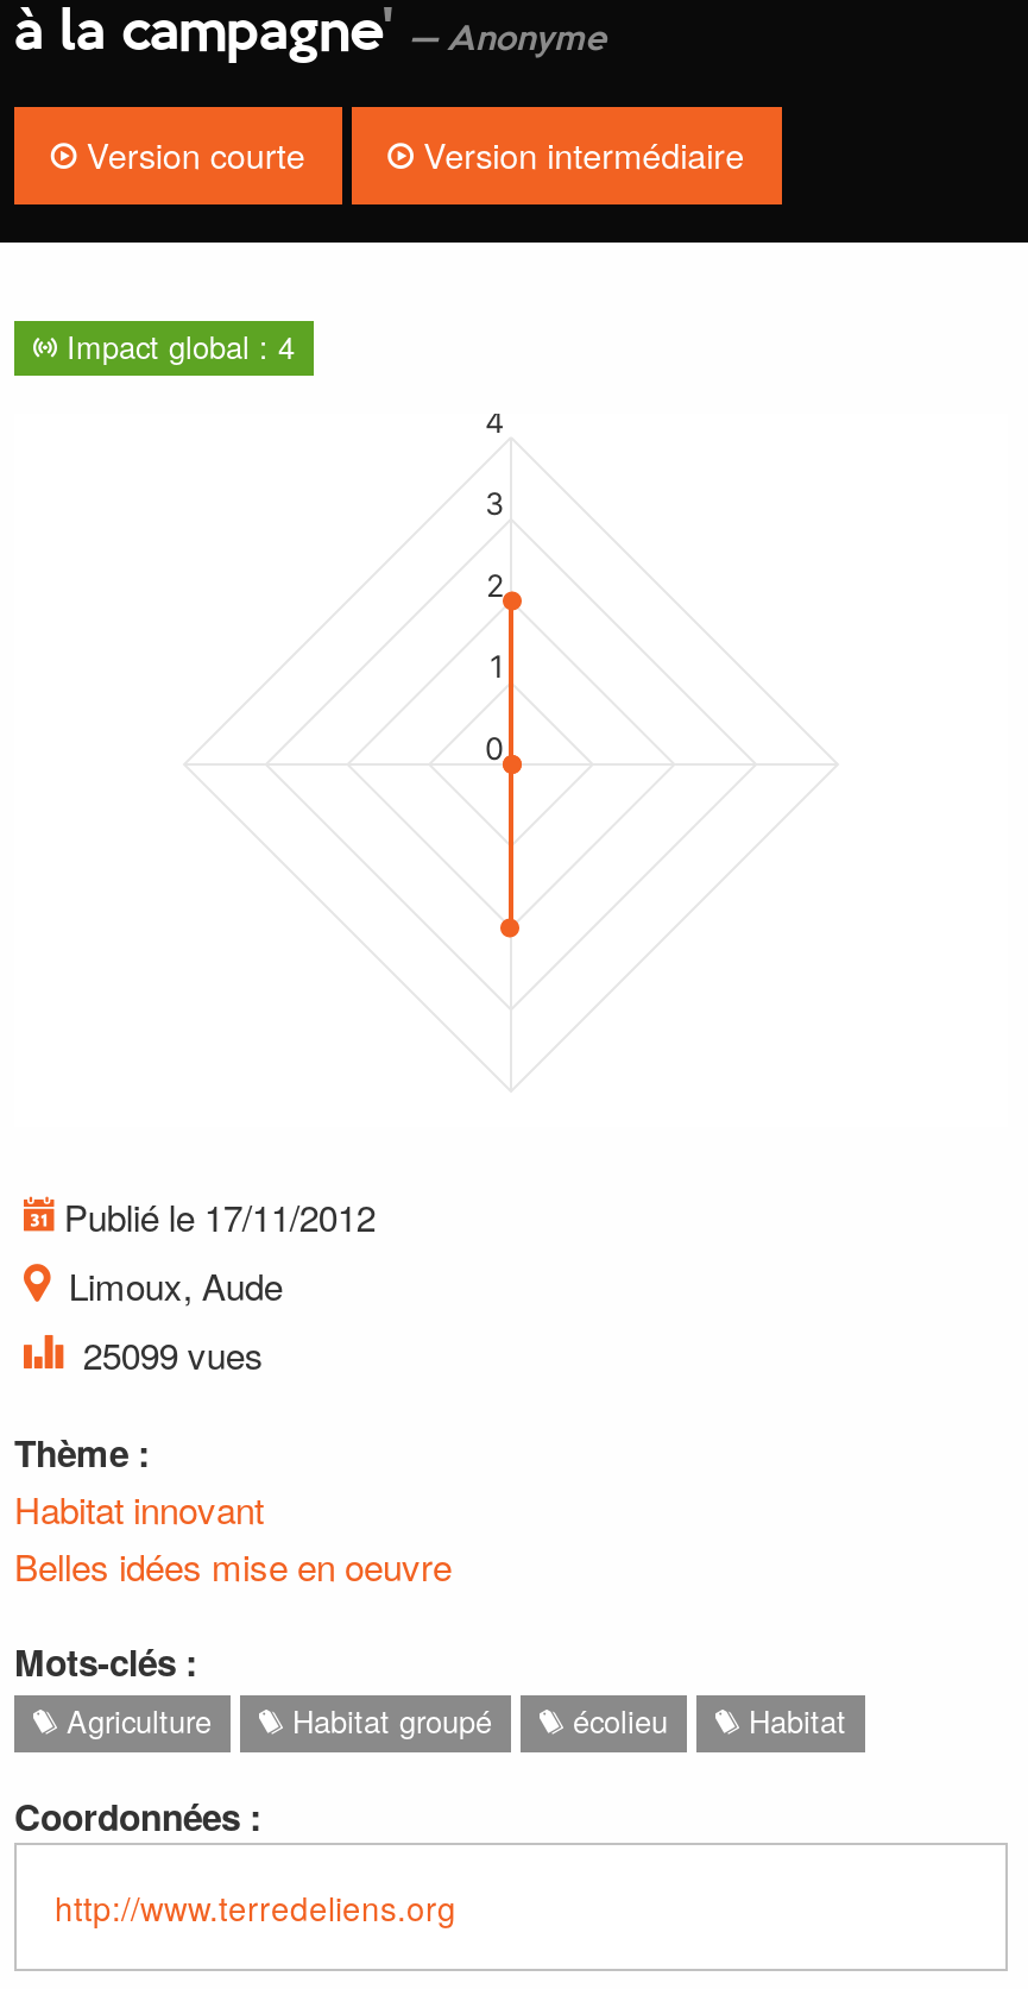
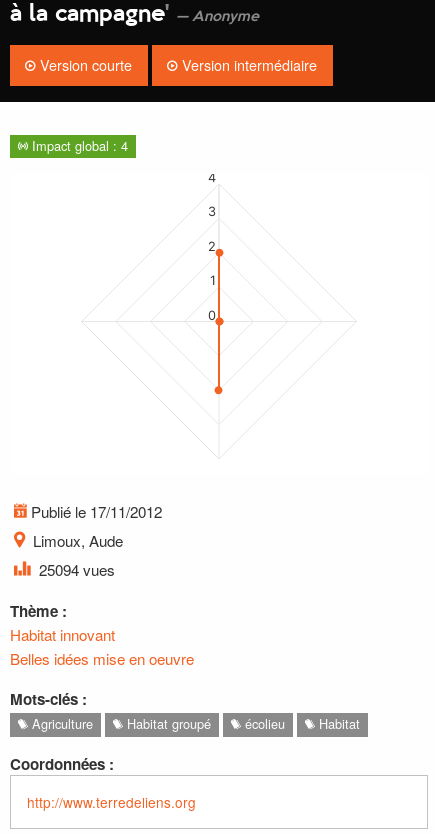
- 25099 vues
+ 25094 vues
